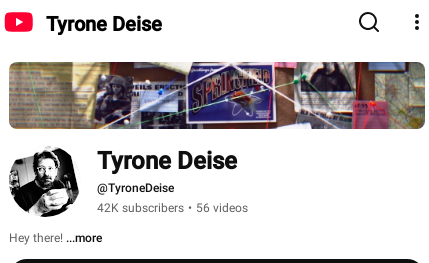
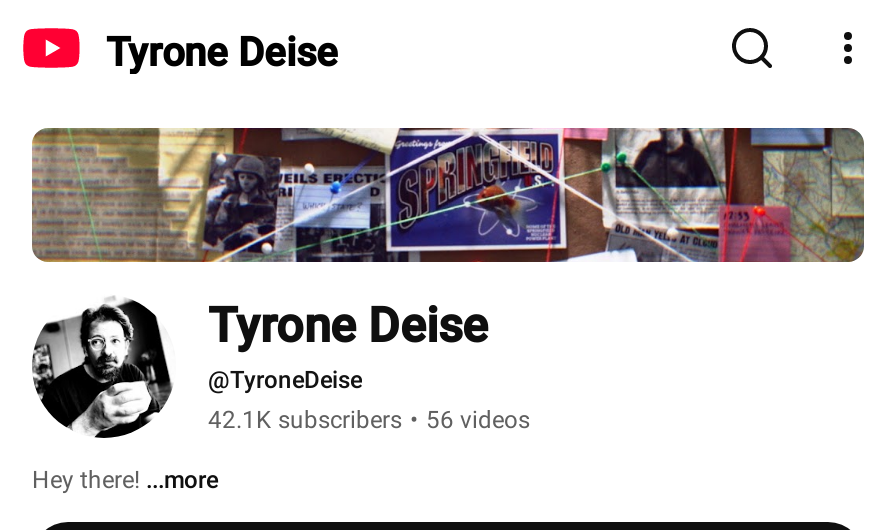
- 42K subscribers • 56 videos
+ 42.1K subscribers • 56 videos
